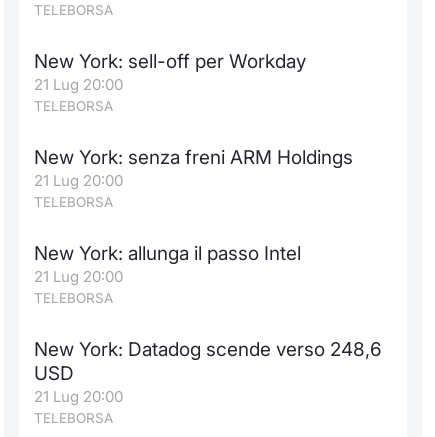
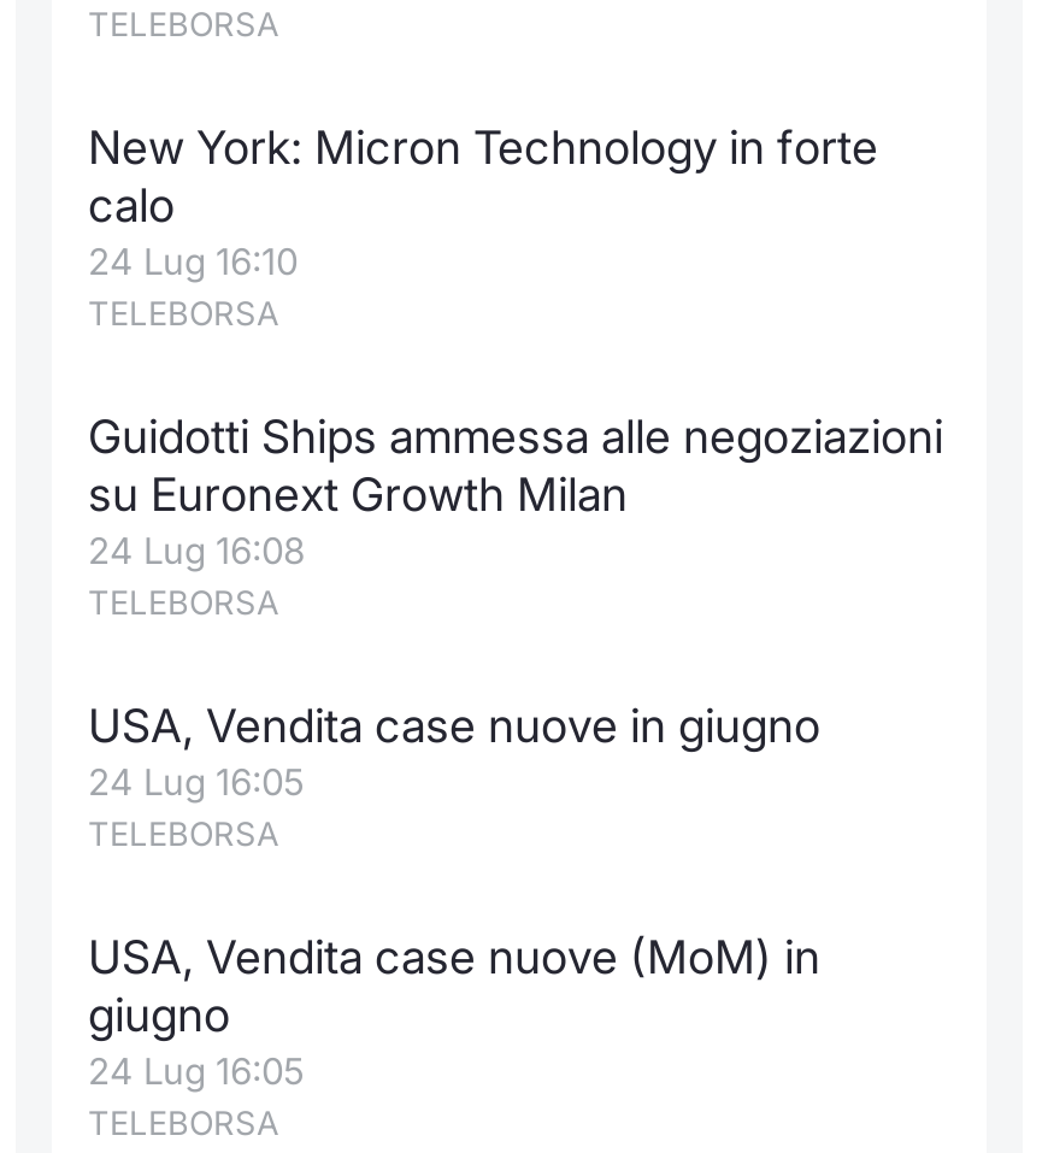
- New York: sell-off per Workday
- 21 Lug 20:00
+ New York: Micron Technology in forte
+ calo
+ 24 Lug 16:10

- New York: senza freni ARM Holdings
- 21 Lug 20:00
+ Guidotti Ships ammessa alle negoziazioni
+ su Euronext Growth Milan
+ 24 Lug 16:08

- New York: allunga il passo Intel
- 21 Lug 20:00
+ USA, Vendita case nuove in giugno
+ 24 Lug 16:05

- New York: Datadog scende verso 248,6
- USD
- 21 Lug 20:00
+ USA, Vendita case nuove (MoM) in
+ giugno
+ 24 Lug 16:05
